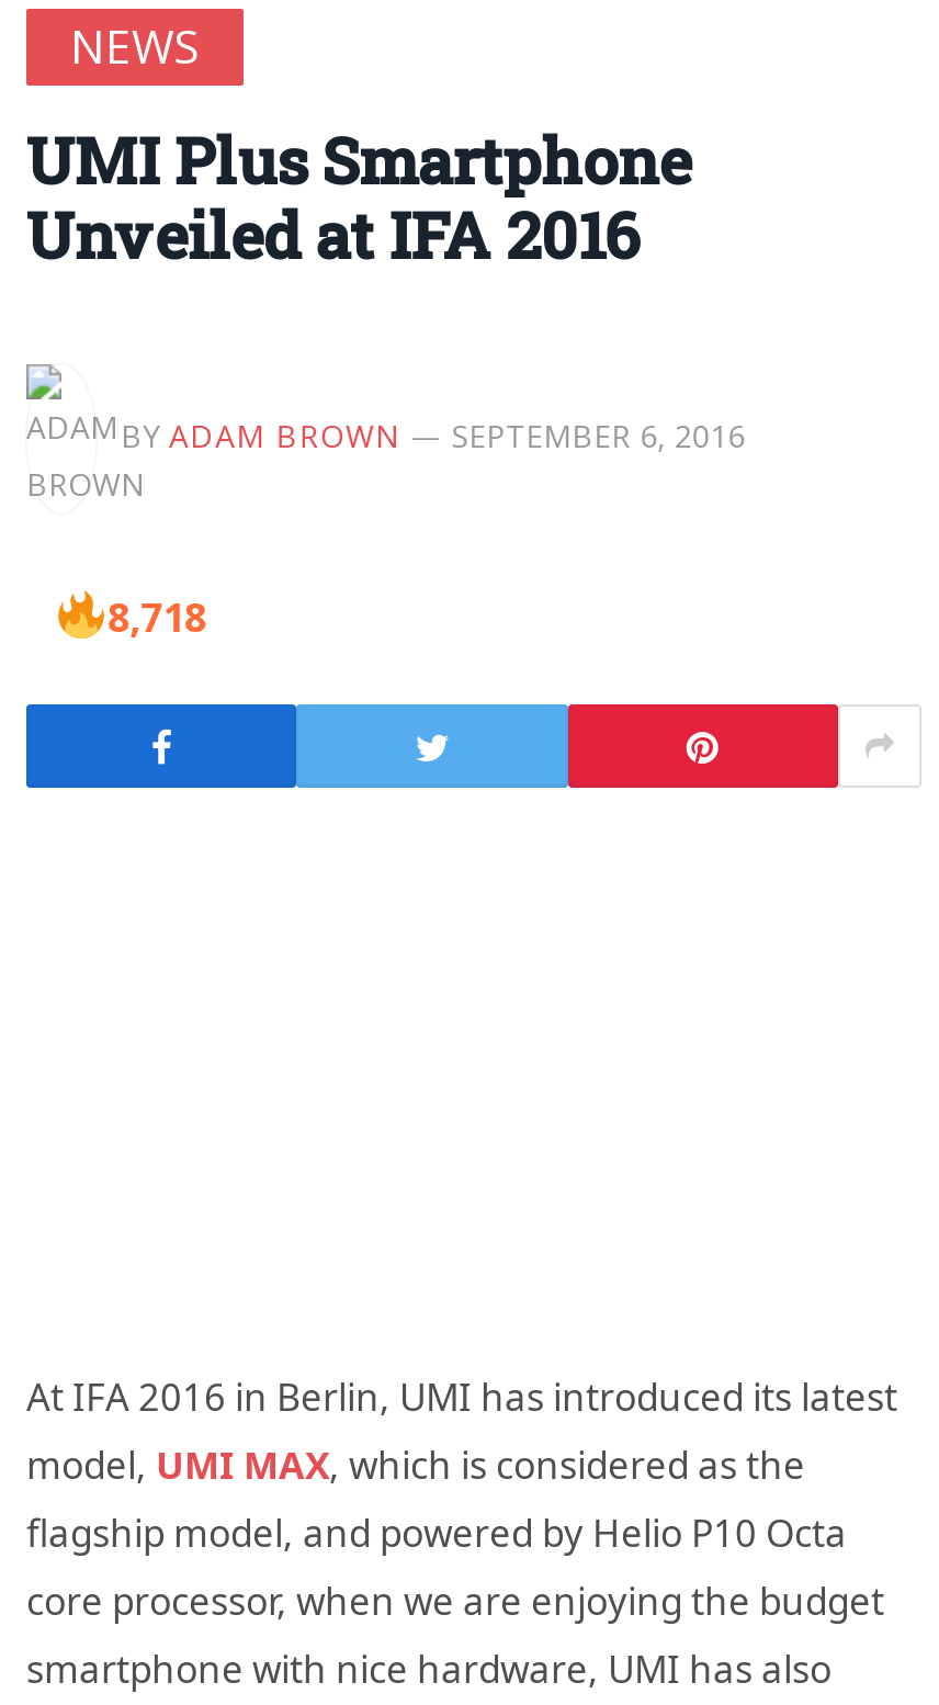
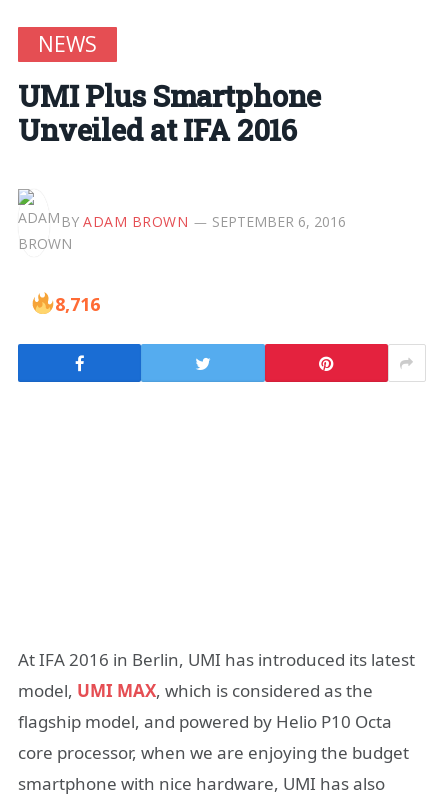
- 8,718
+ 8,716
